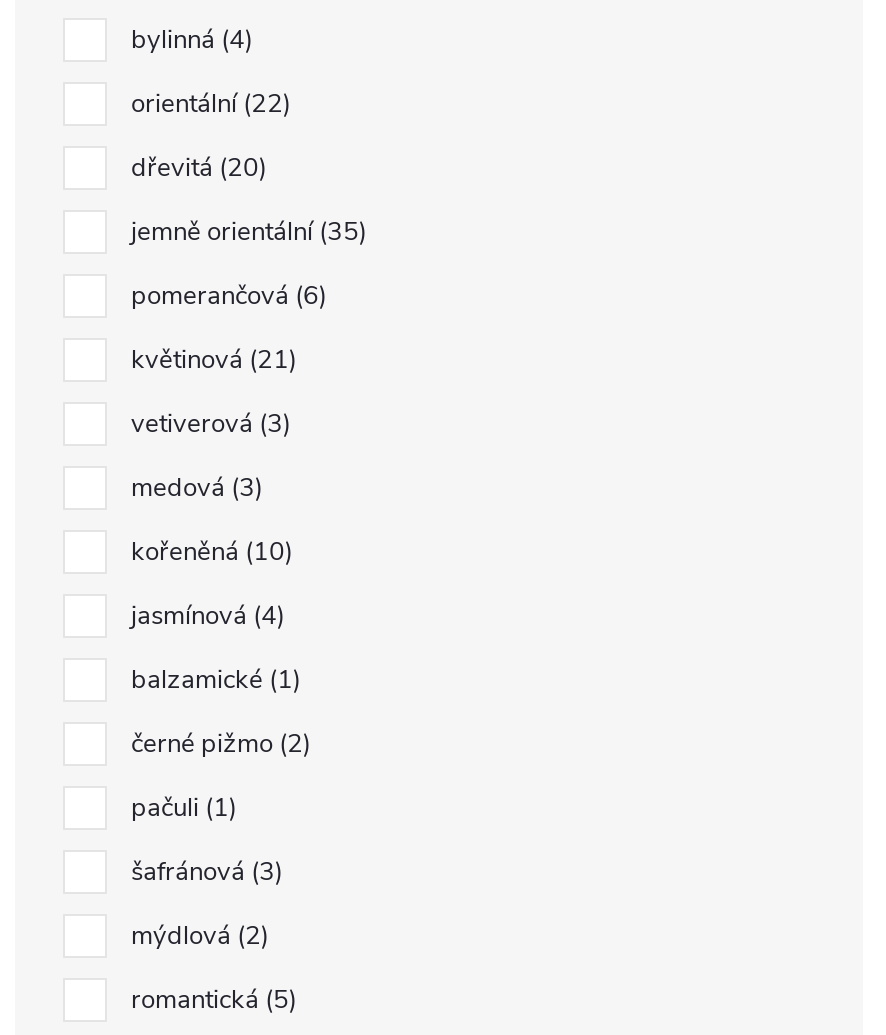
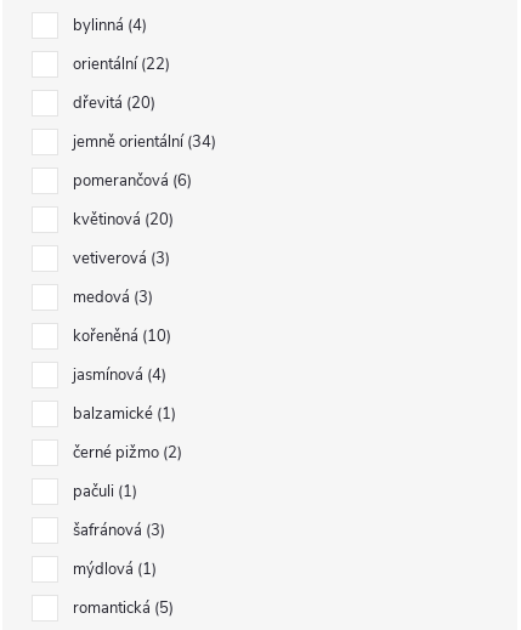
- jemně orientální 35
+ jemně orientální 34

- květinová 21
+ květinová 20

- mýdlová 2
+ mýdlová 1
